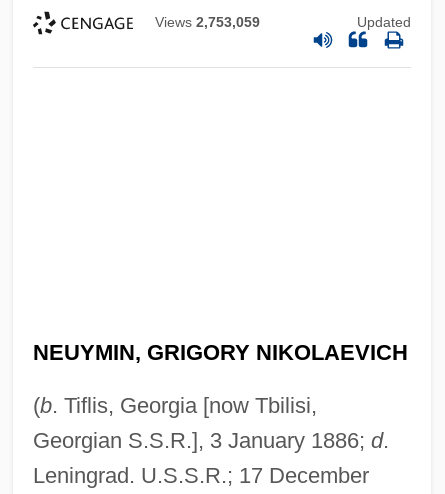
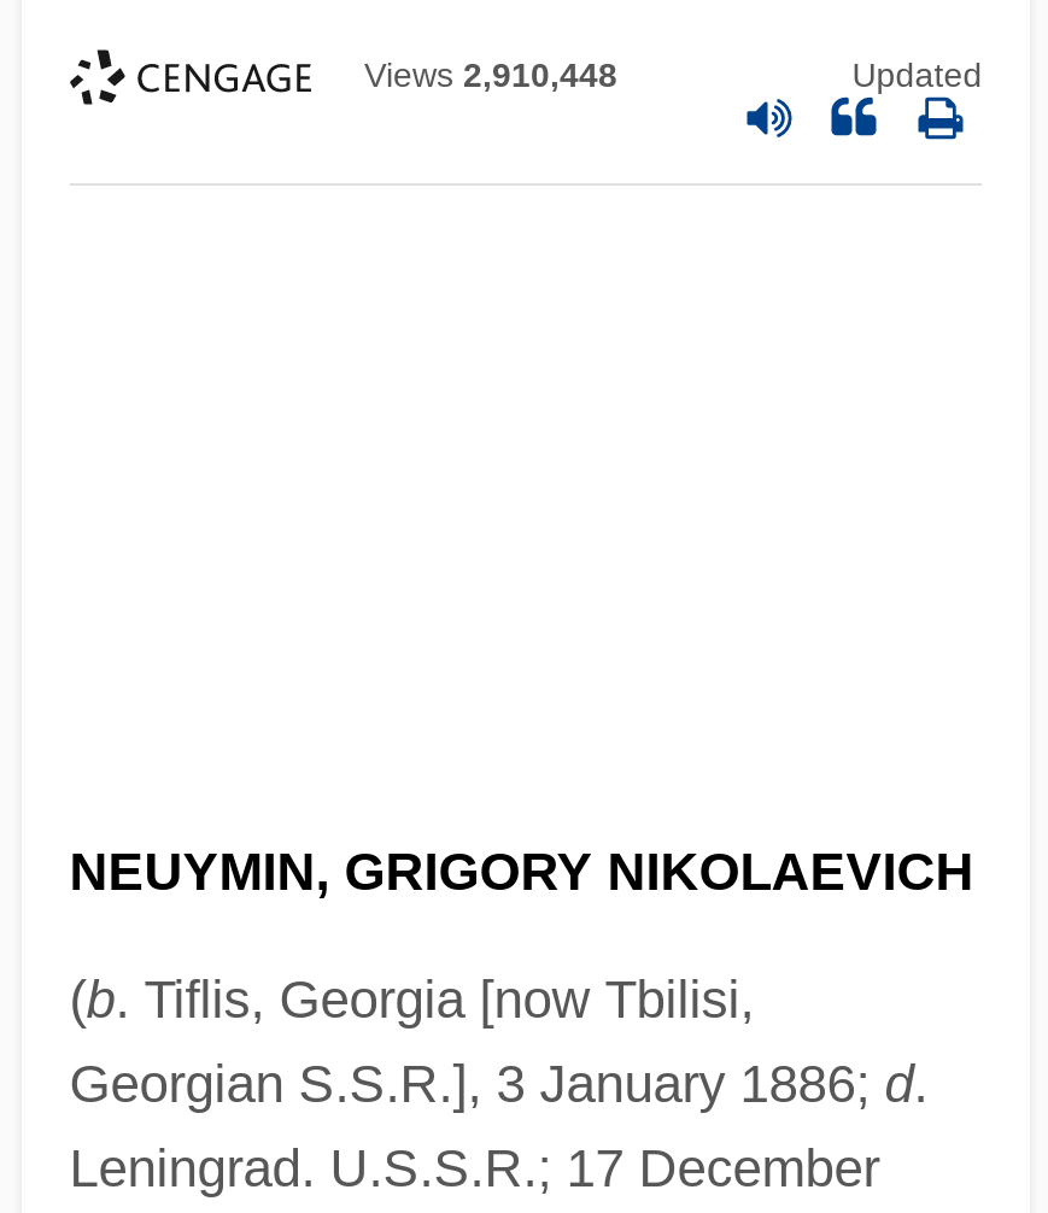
- Views 2,753,059
+ Views 2,910,448
